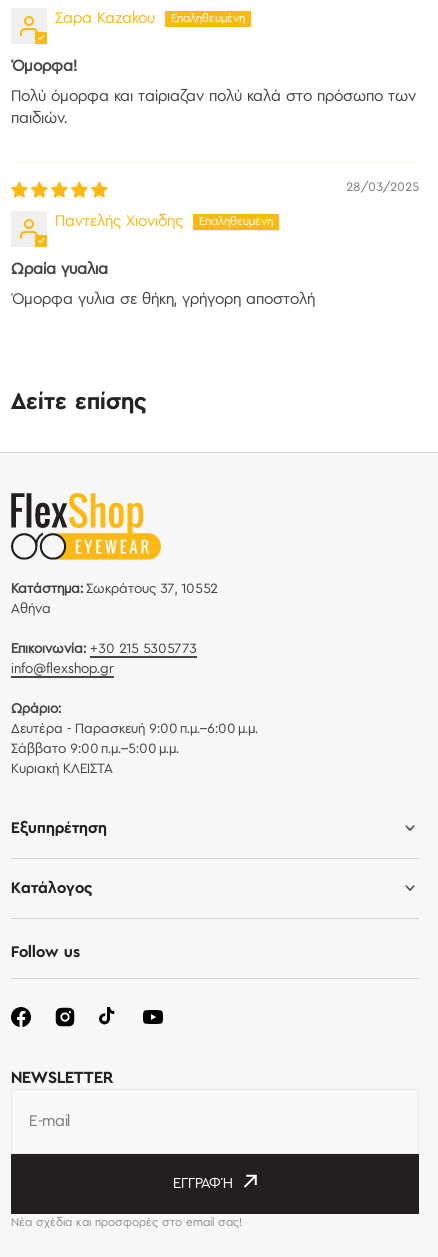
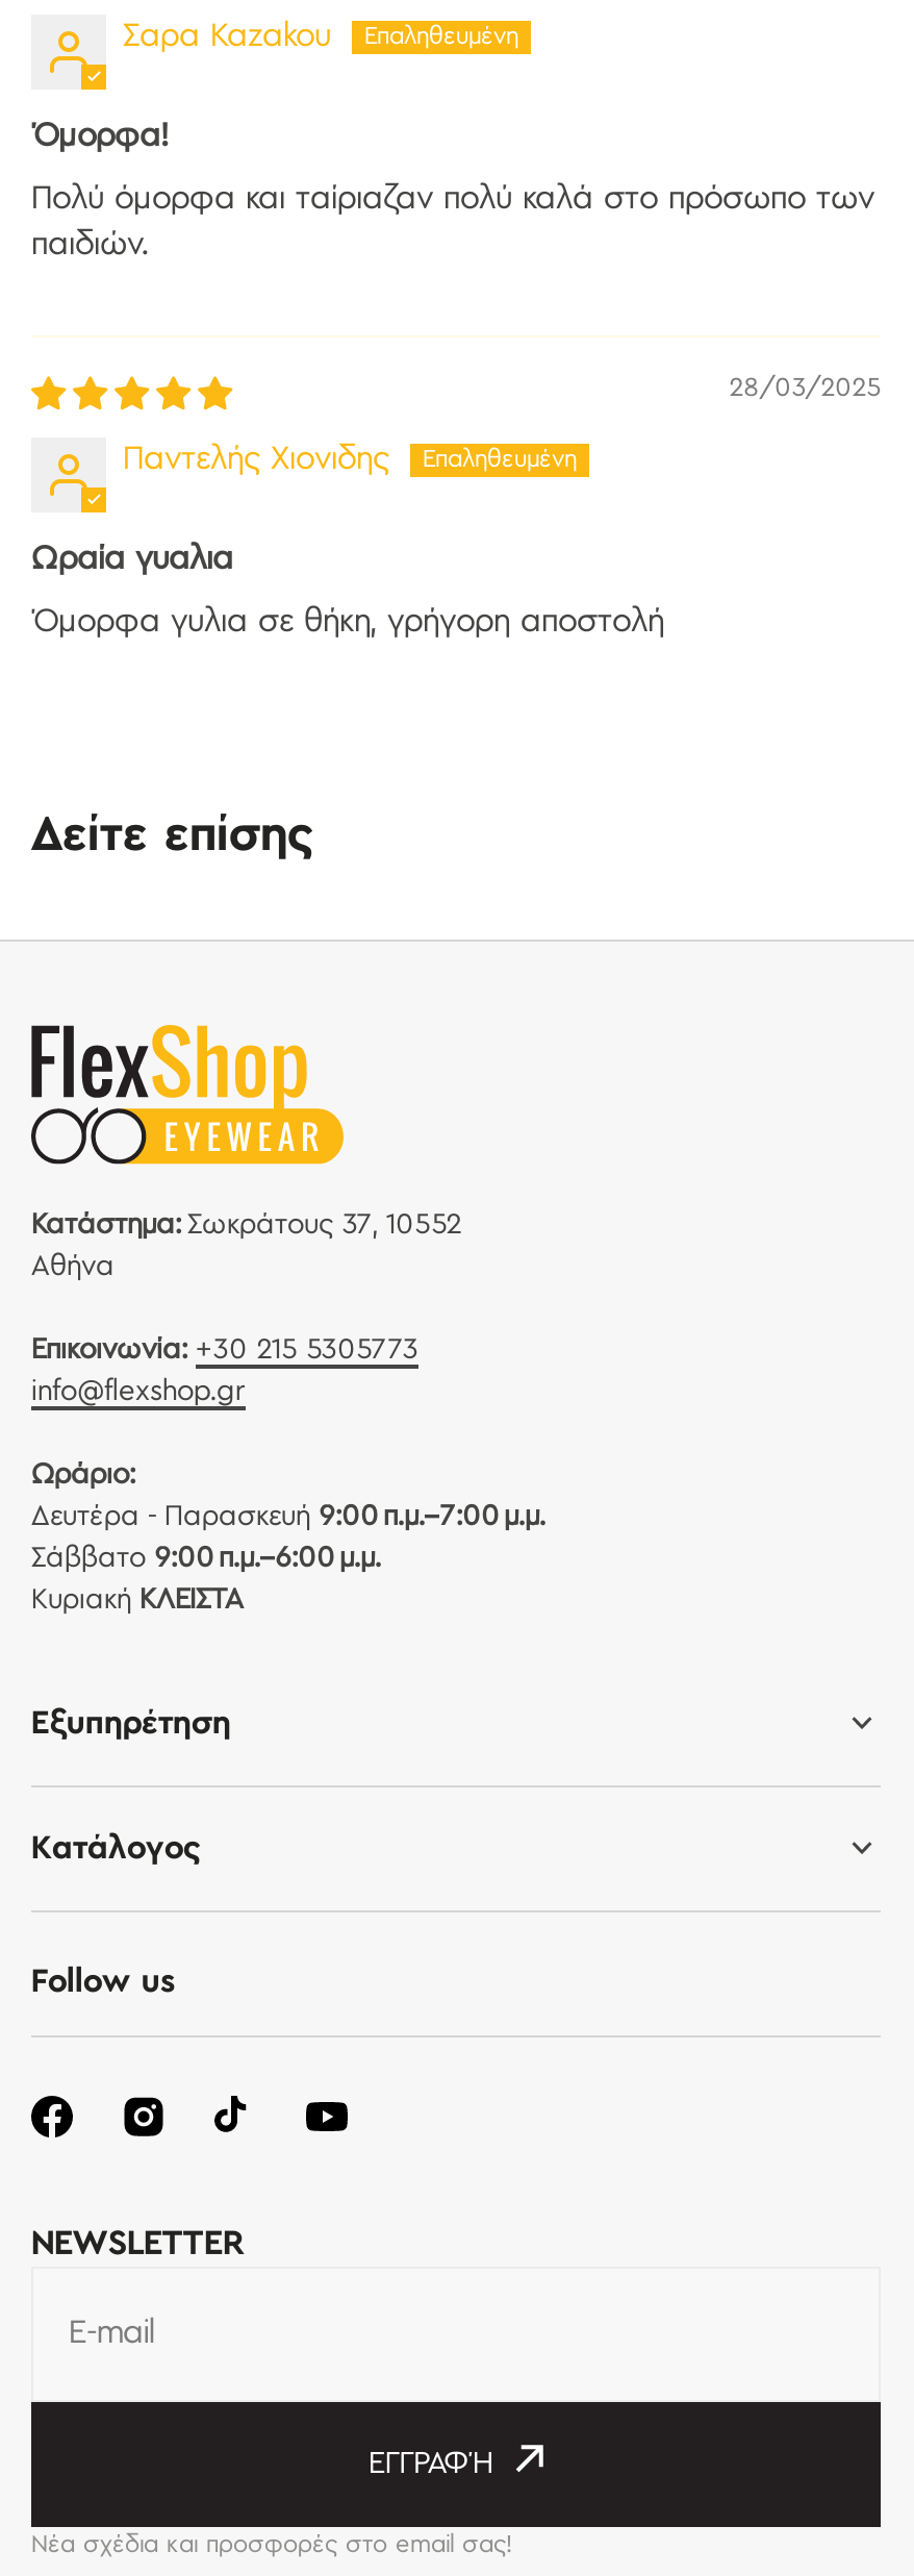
- Δευτέρα - Παρασκευή 9:00 π.μ.–6:00 μ.μ.
+ Δευτέρα - Παρασκευή 9:00 π.μ.–7:00 μ.μ.

- Σάββατο 9:00 π.μ.–5:00 μ.μ.
+ Σάββατο 9:00 π.μ.–6:00 μ.μ.
